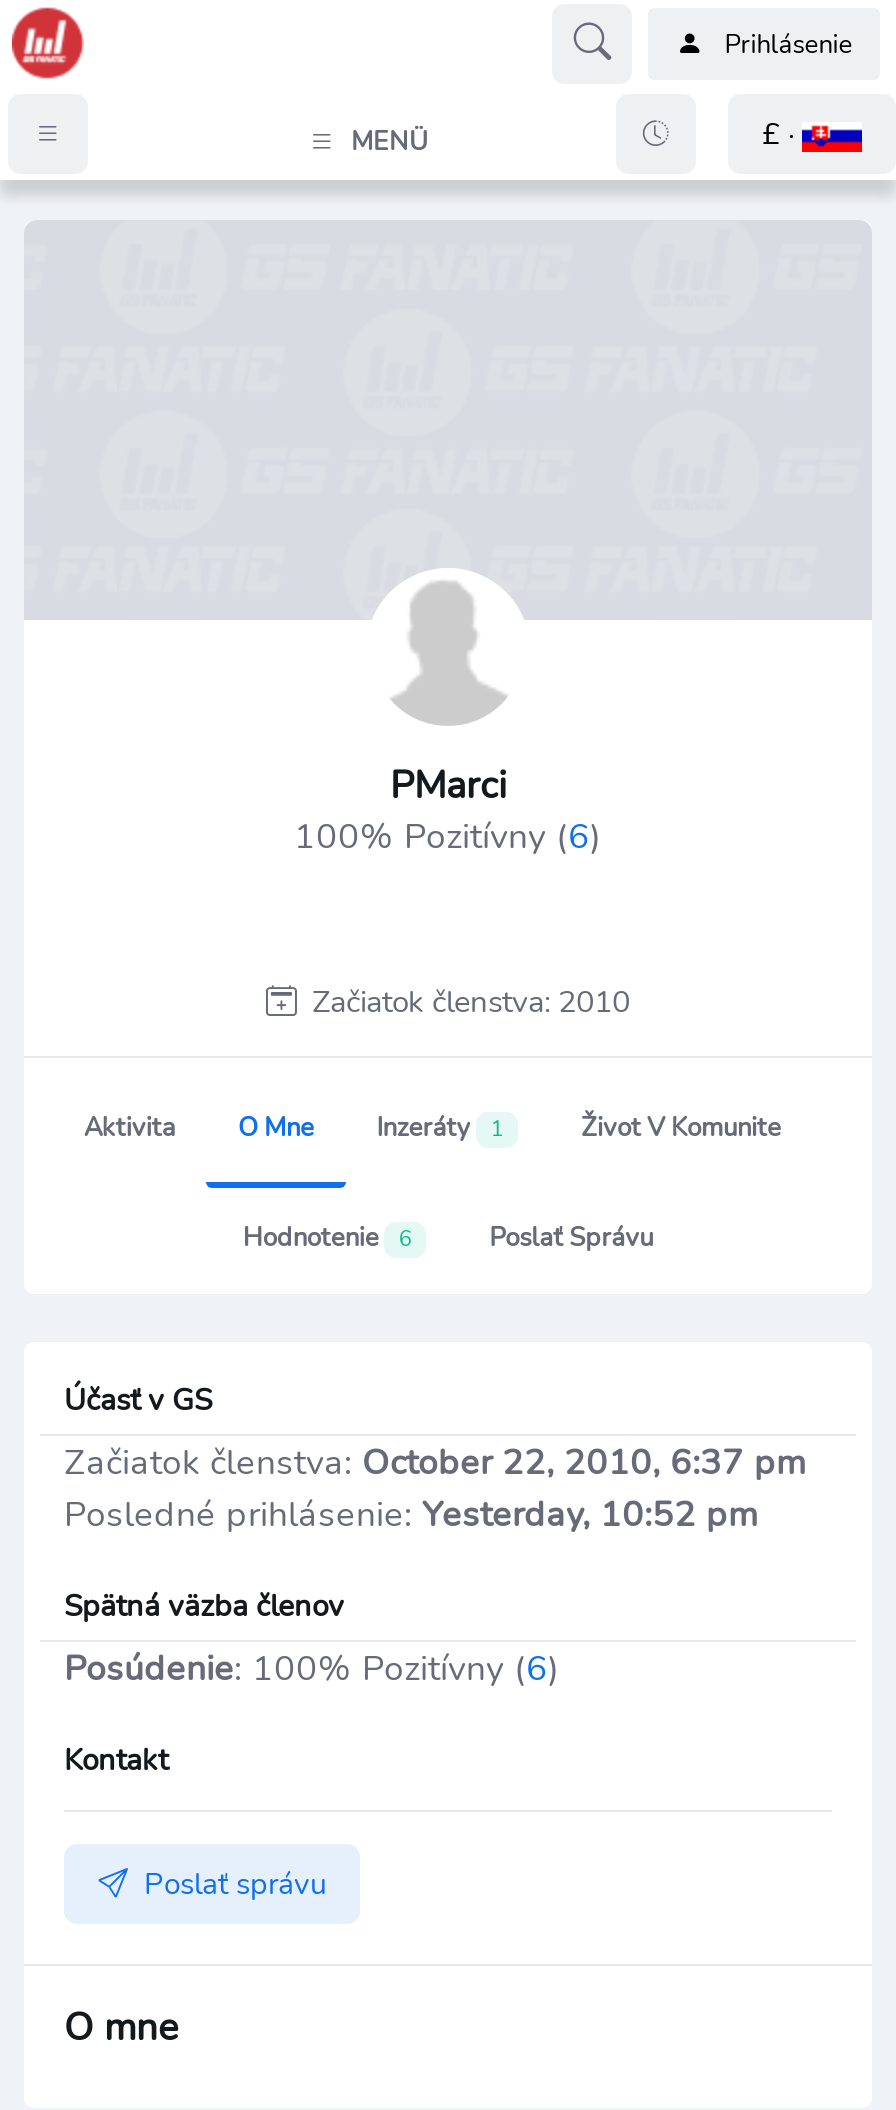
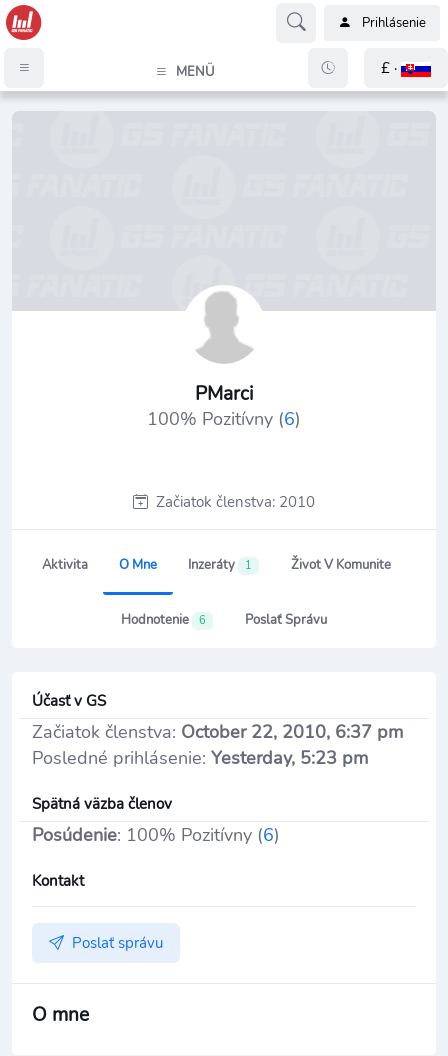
- Posledné prihlásenie: Yesterday, 10:52 pm
+ Posledné prihlásenie: Yesterday, 5:23 pm
